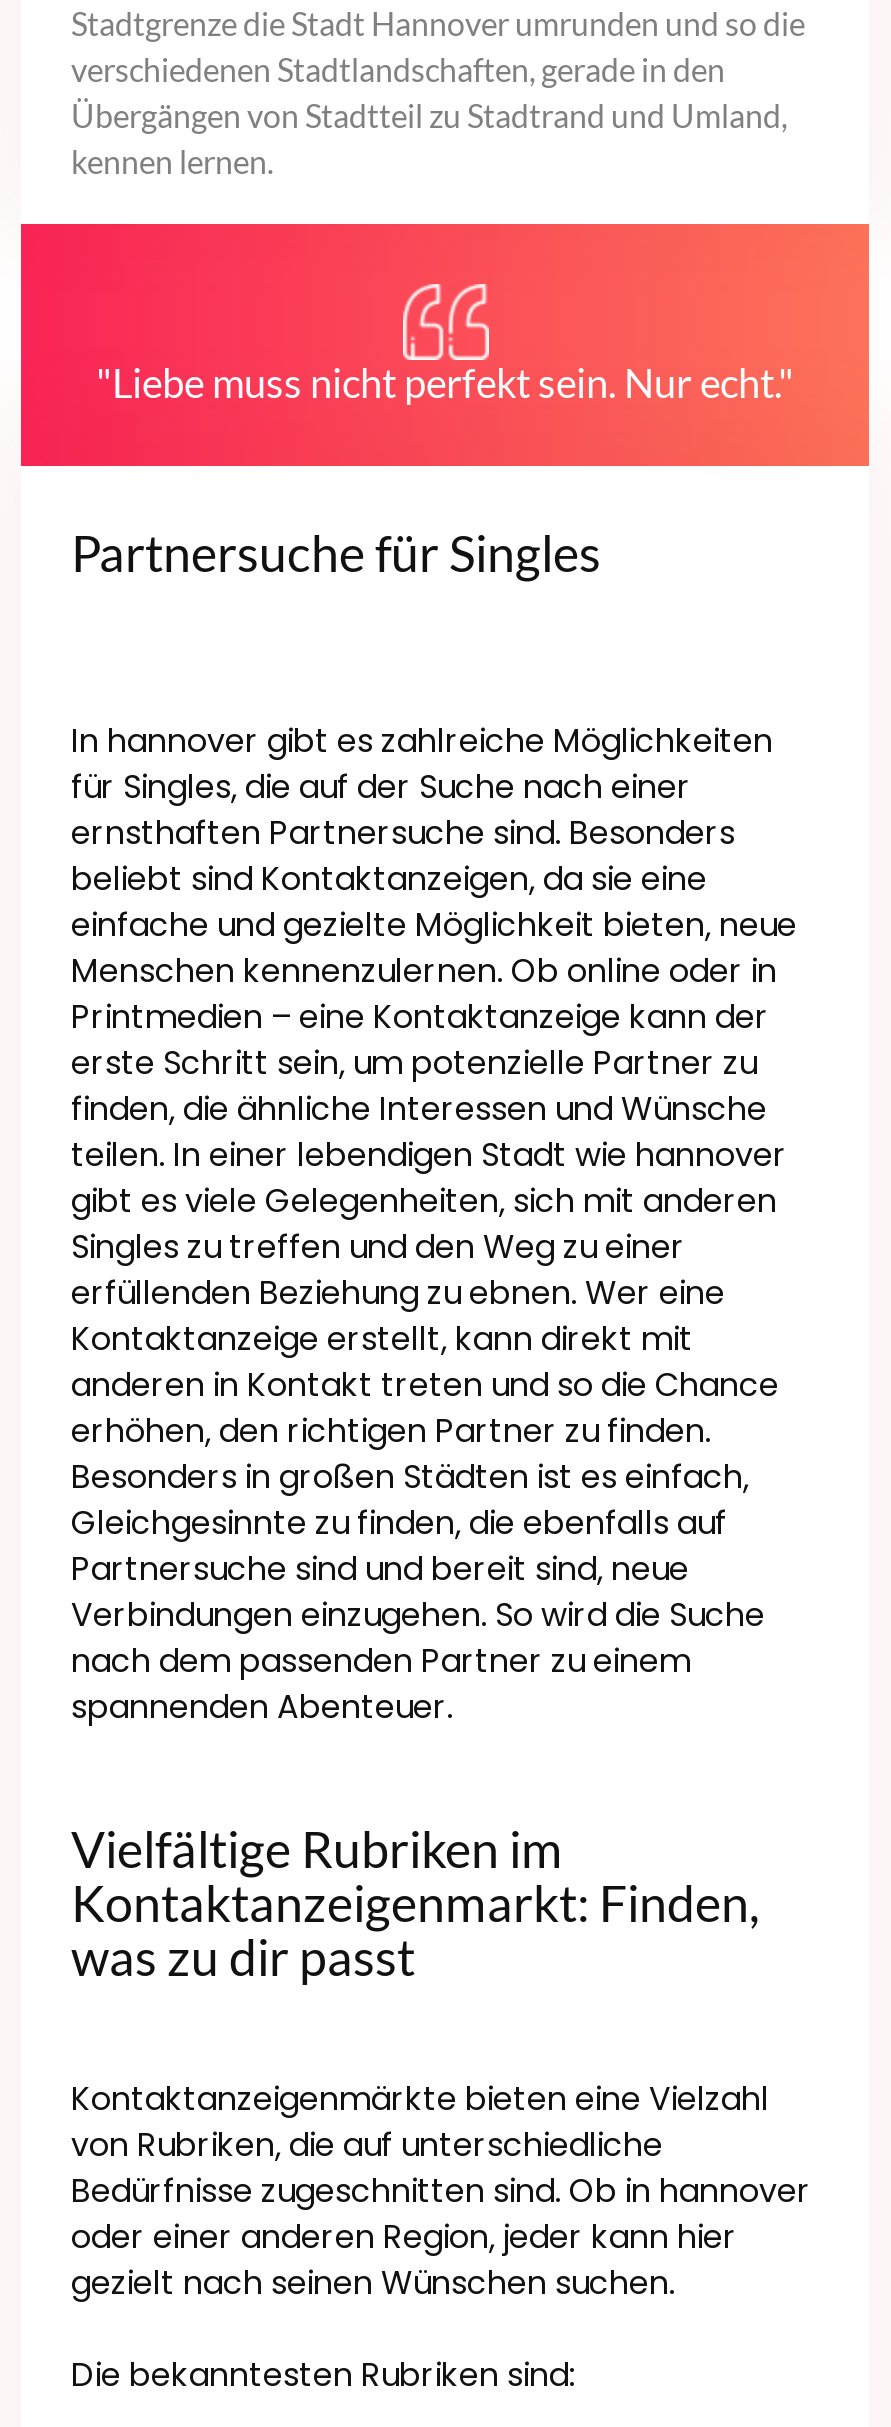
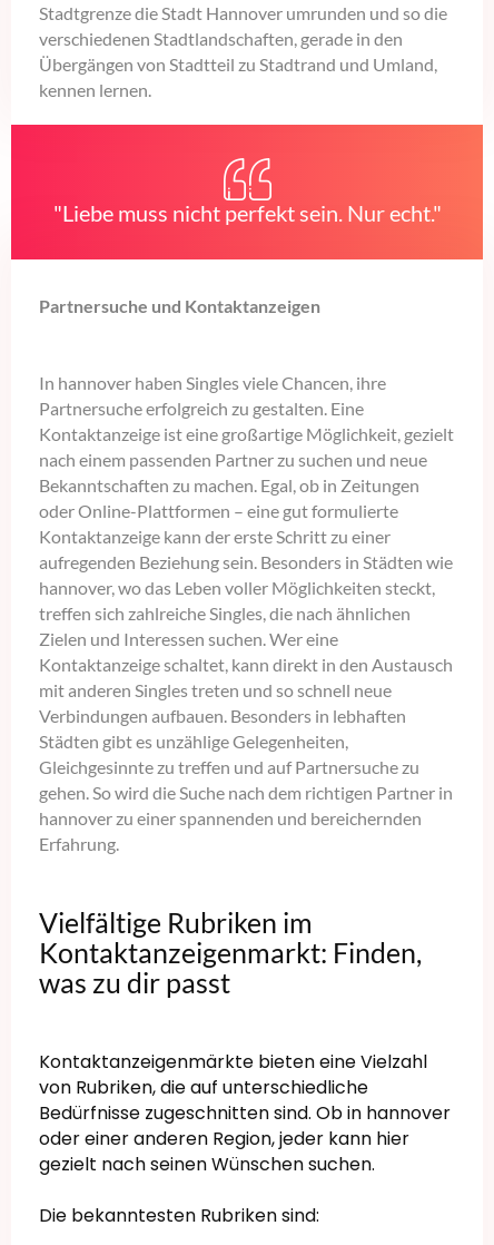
- Partnersuche für Singles
+ Partnersuche und Kontaktanzeigen

- In hannover gibt es zahlreiche Möglichkeiten
- für Singles, die auf der Suche nach einer
- ernsthaften Partnersuche sind. Besonders
- beliebt sind Kontaktanzeigen, da sie eine
- einfache und gezielte Möglichkeit bieten, neue
- Menschen kennenzulernen. Ob online oder in
- Printmedien – eine Kontaktanzeige kann der
- erste Schritt sein, um potenzielle Partner zu
- finden, die ähnliche Interessen und Wünsche
- teilen. In einer lebendigen Stadt wie hannover
- gibt es viele Gelegenheiten, sich mit anderen
- Singles zu treffen und den Weg zu einer
- erfüllenden Beziehung zu ebnen. Wer eine
- Kontaktanzeige erstellt, kann direkt mit
- anderen in Kontakt treten und so die Chance
- erhöhen, den richtigen Partner zu finden.
- Besonders in großen Städten ist es einfach,
- Gleichgesinnte zu finden, die ebenfalls auf
- Partnersuche sind und bereit sind, neue
- Verbindungen einzugehen. So wird die Suche
- nach dem passenden Partner zu einem
- spannenden Abenteuer.
+ In hannover haben Singles viele Chancen, ihre
+ Partnersuche erfolgreich zu gestalten. Eine
+ Kontaktanzeige ist eine großartige Möglichkeit, gezielt
+ nach einem passenden Partner zu suchen und neue
+ Bekanntschaften zu machen. Egal, ob in Zeitungen
+ oder Online-Plattformen – eine gut formulierte
+ Kontaktanzeige kann der erste Schritt zu einer
+ aufregenden Beziehung sein. Besonders in Städten wie
+ hannover, wo das Leben voller Möglichkeiten steckt,
+ treffen sich zahlreiche Singles, die nach ähnlichen
+ Zielen und Interessen suchen. Wer eine
+ Kontaktanzeige schaltet, kann direkt in den Austausch
+ mit anderen Singles treten und so schnell neue
+ Verbindungen aufbauen. Besonders in lebhaften
+ Städten gibt es unzählige Gelegenheiten,
+ Gleichgesinnte zu treffen und auf Partnersuche zu
+ gehen. So wird die Suche nach dem richtigen Partner in
+ hannover zu einer spannenden und bereichernden
+ Erfahrung.
